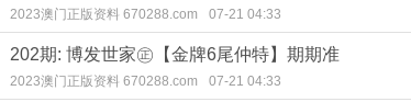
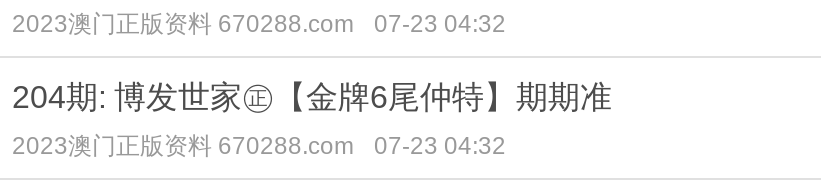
- 2023澳门正版资料 670288.com 07-21 04:33
+ 2023澳门正版资料 670288.com 07-23 04:32

- 202期: 博发世家㊣【金牌6尾仲特】期期准
+ 204期: 博发世家㊣【金牌6尾仲特】期期准

- 2023澳门正版资料 670288.com 07-21 04:33
+ 2023澳门正版资料 670288.com 07-23 04:32
